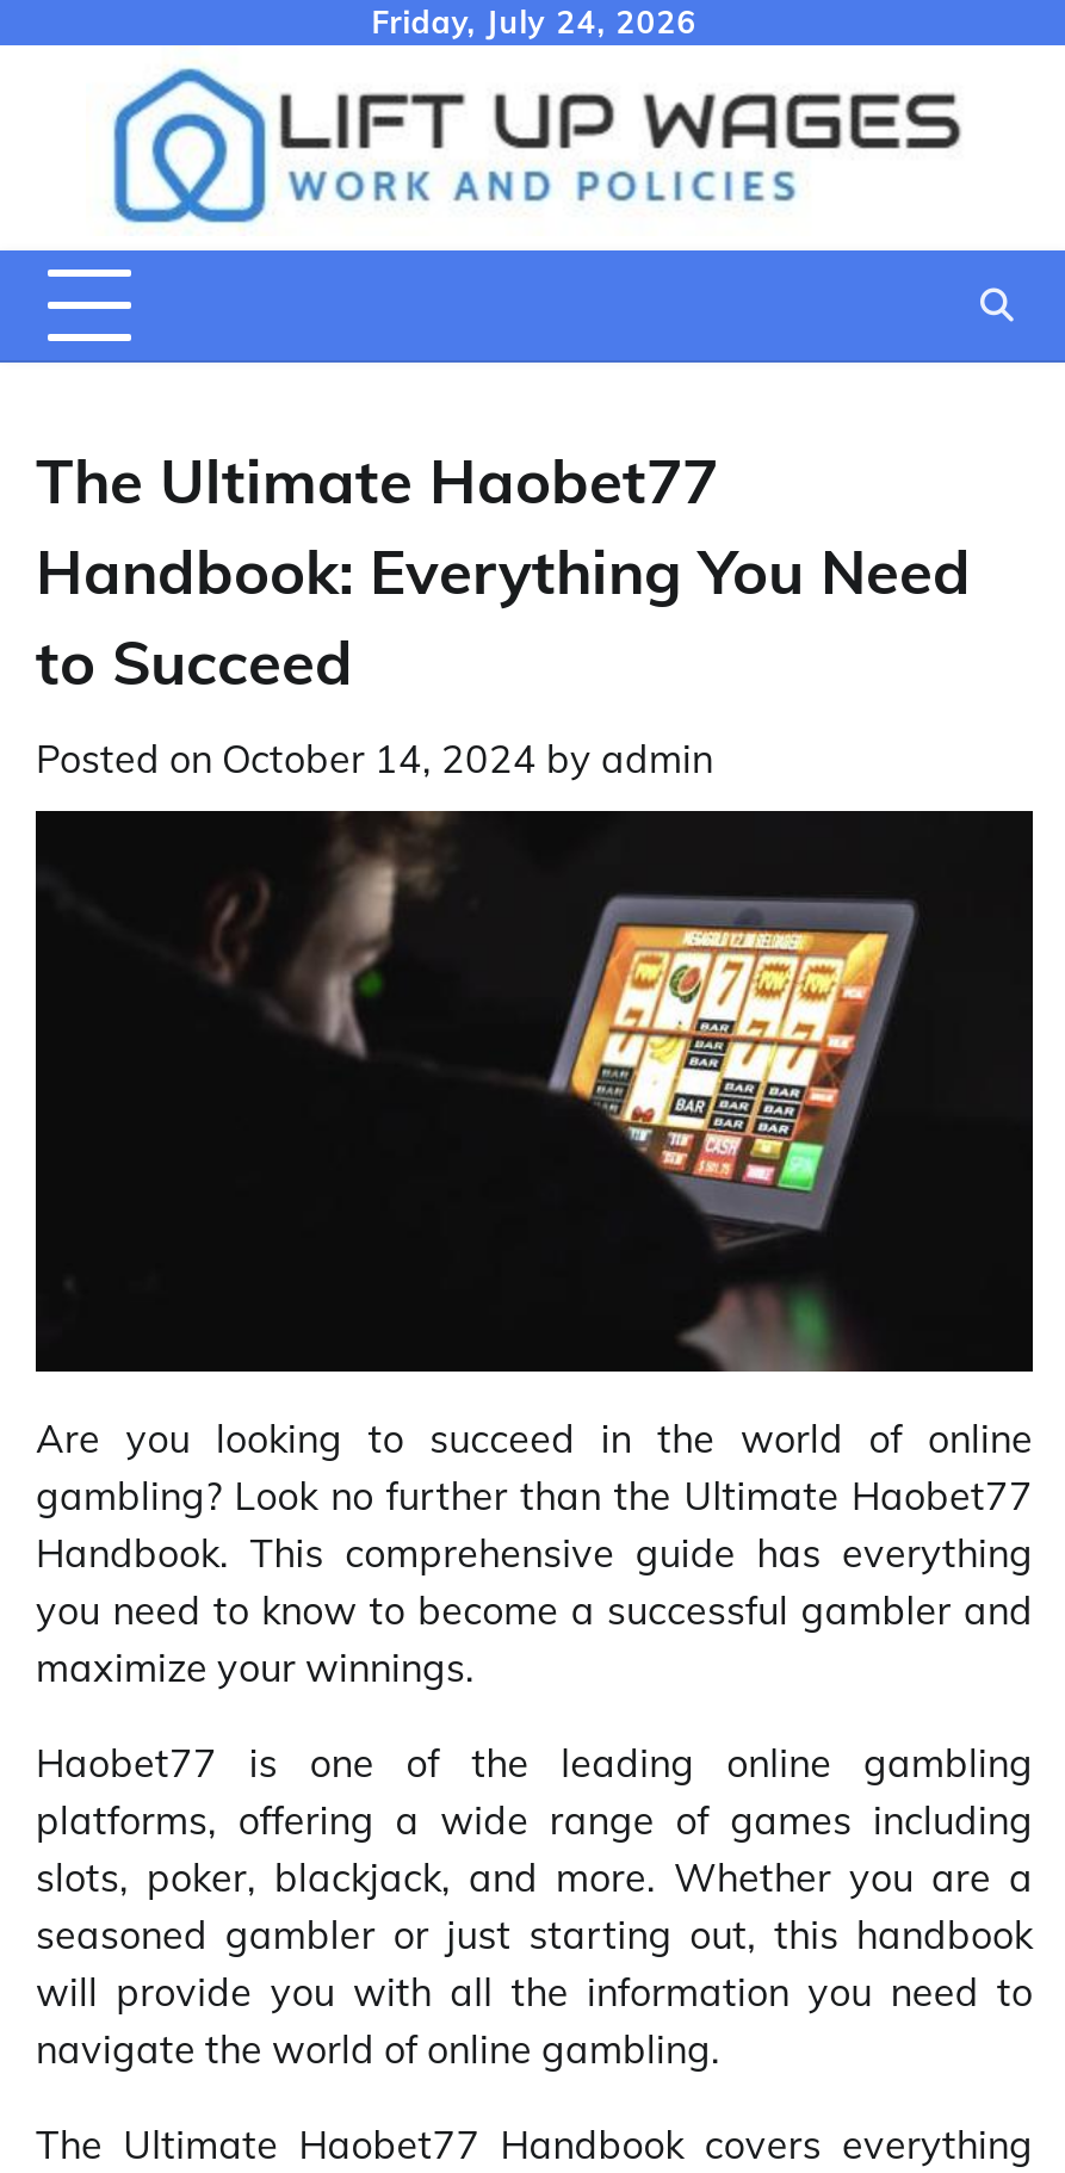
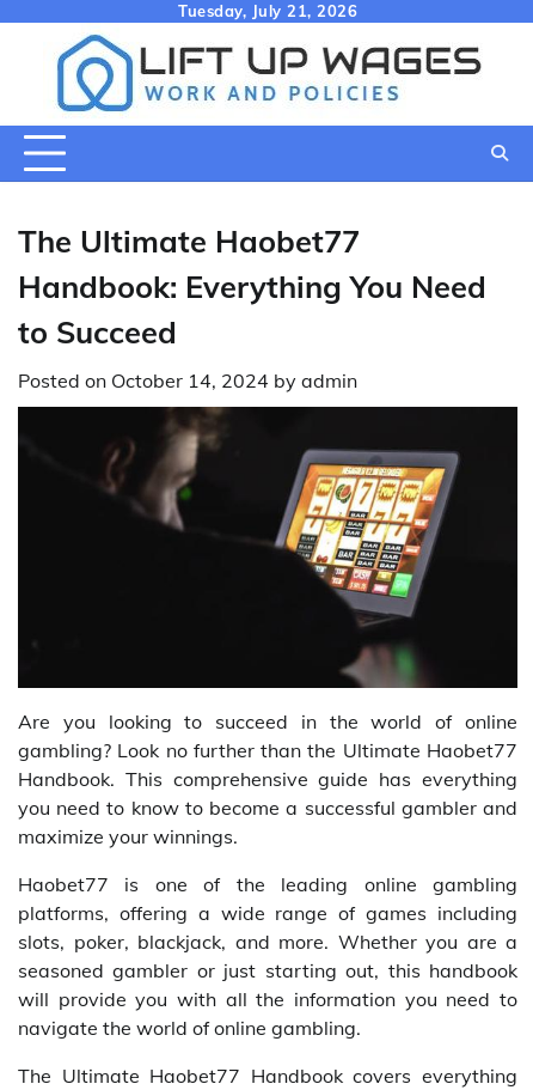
- Friday, July 24, 2026
+ Tuesday, July 21, 2026
